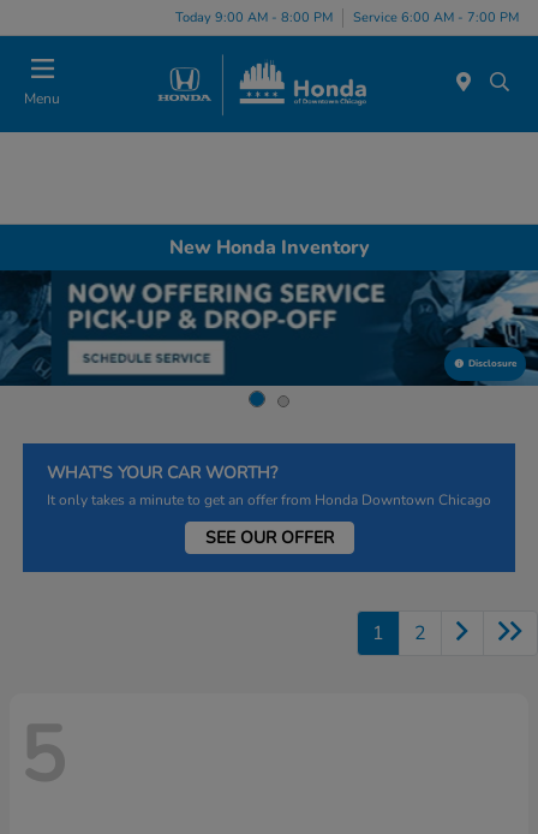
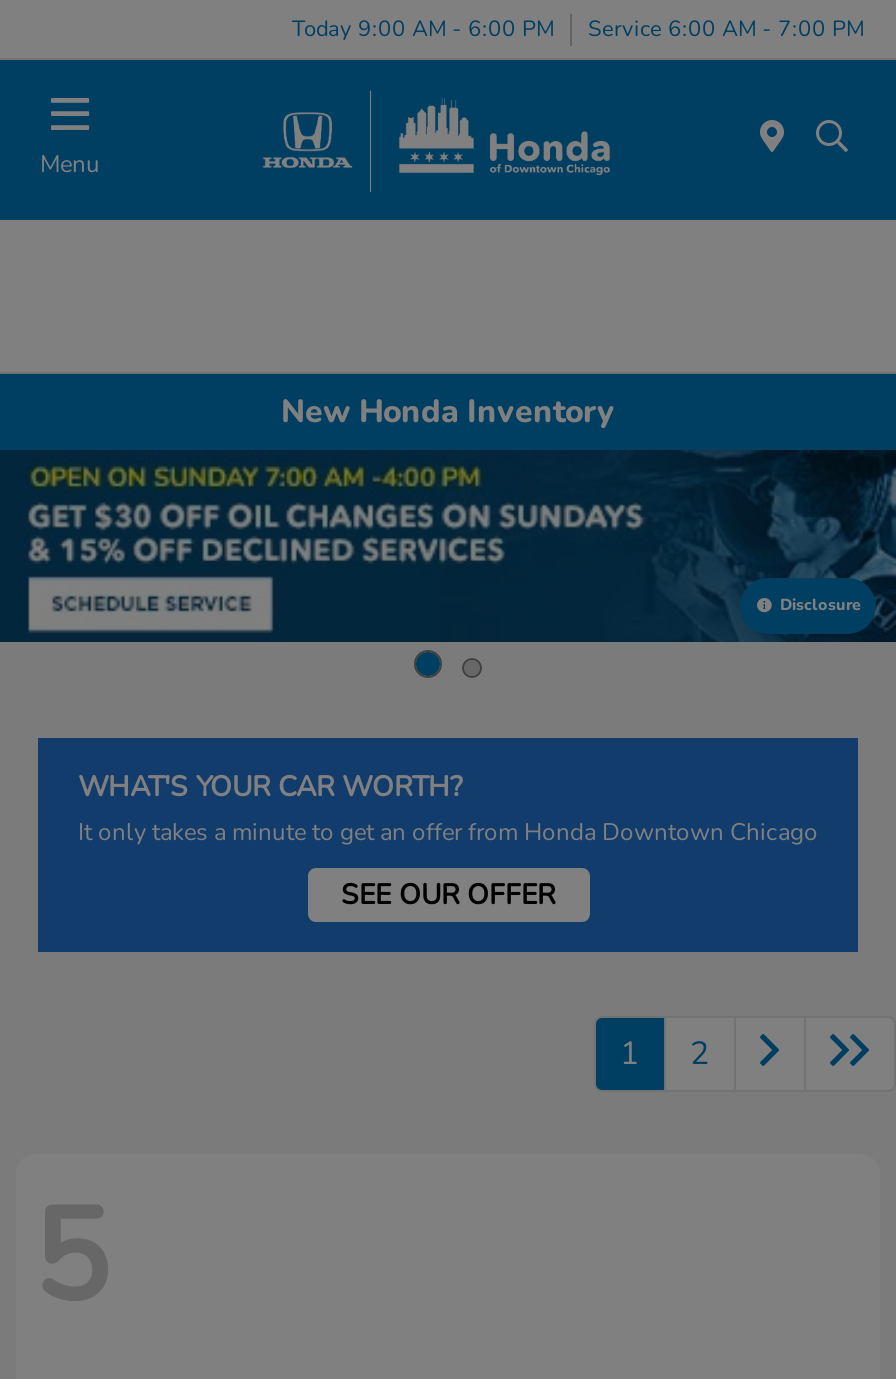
- Today 9:00 AM - 8:00 PM Service 6:00 AM - 7:00 PM
+ Today 9:00 AM - 6:00 PM Service 6:00 AM - 7:00 PM

- [image]
+ [image]
